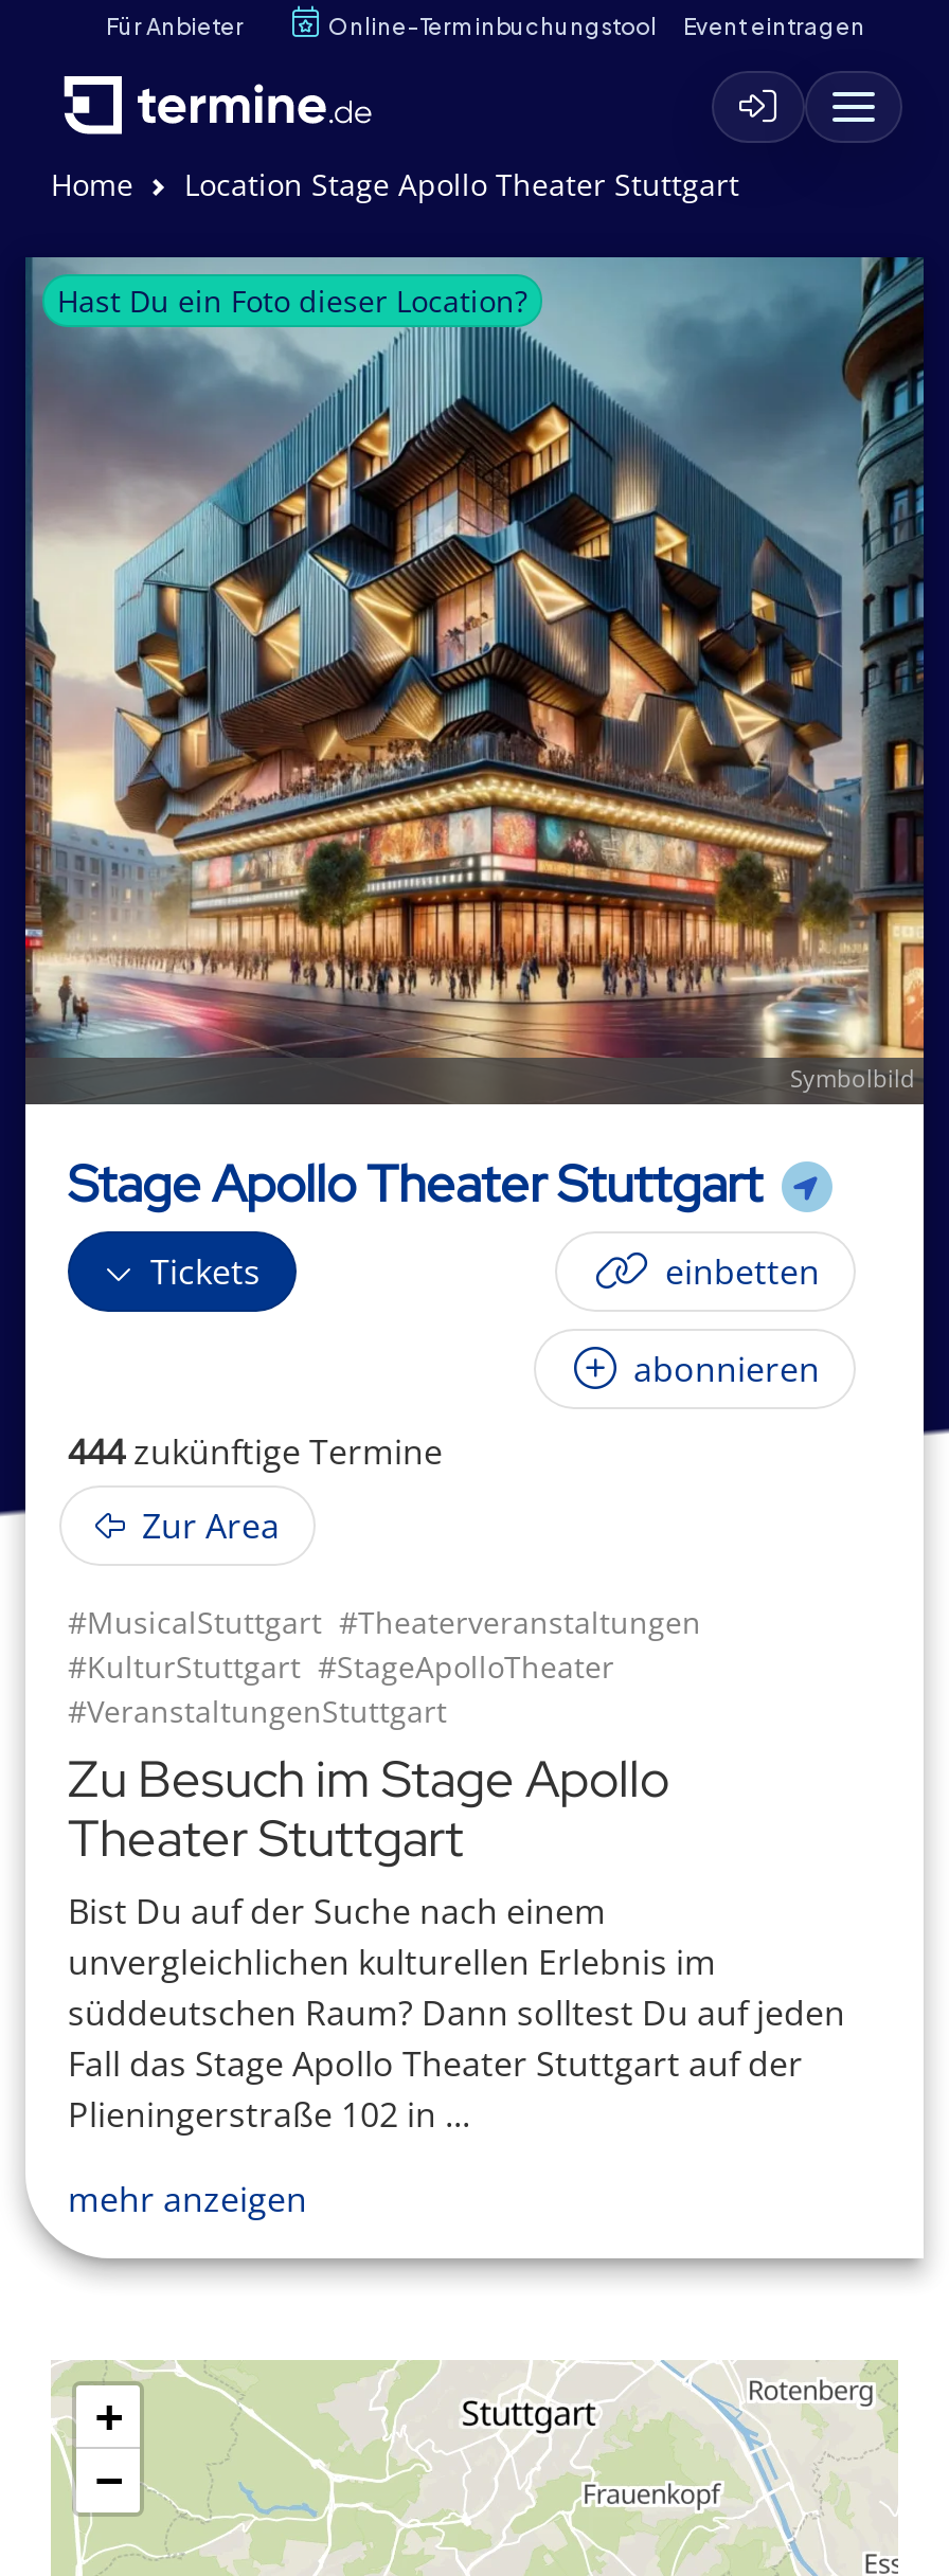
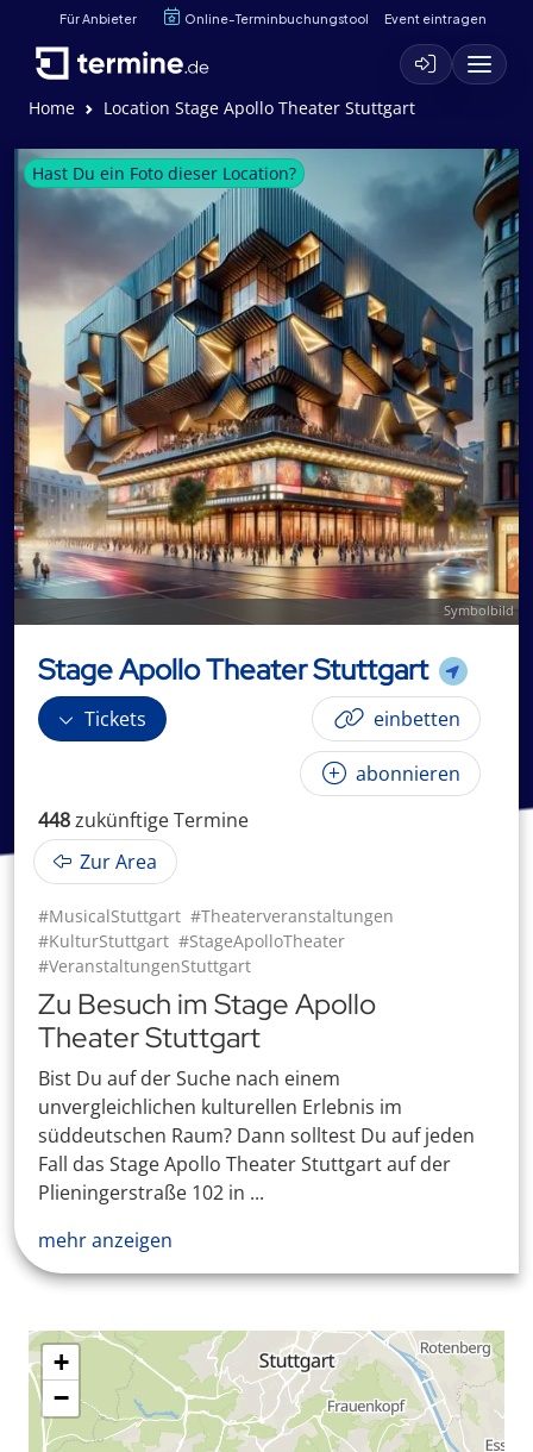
- 444 zukünftige Termine
+ 448 zukünftige Termine
